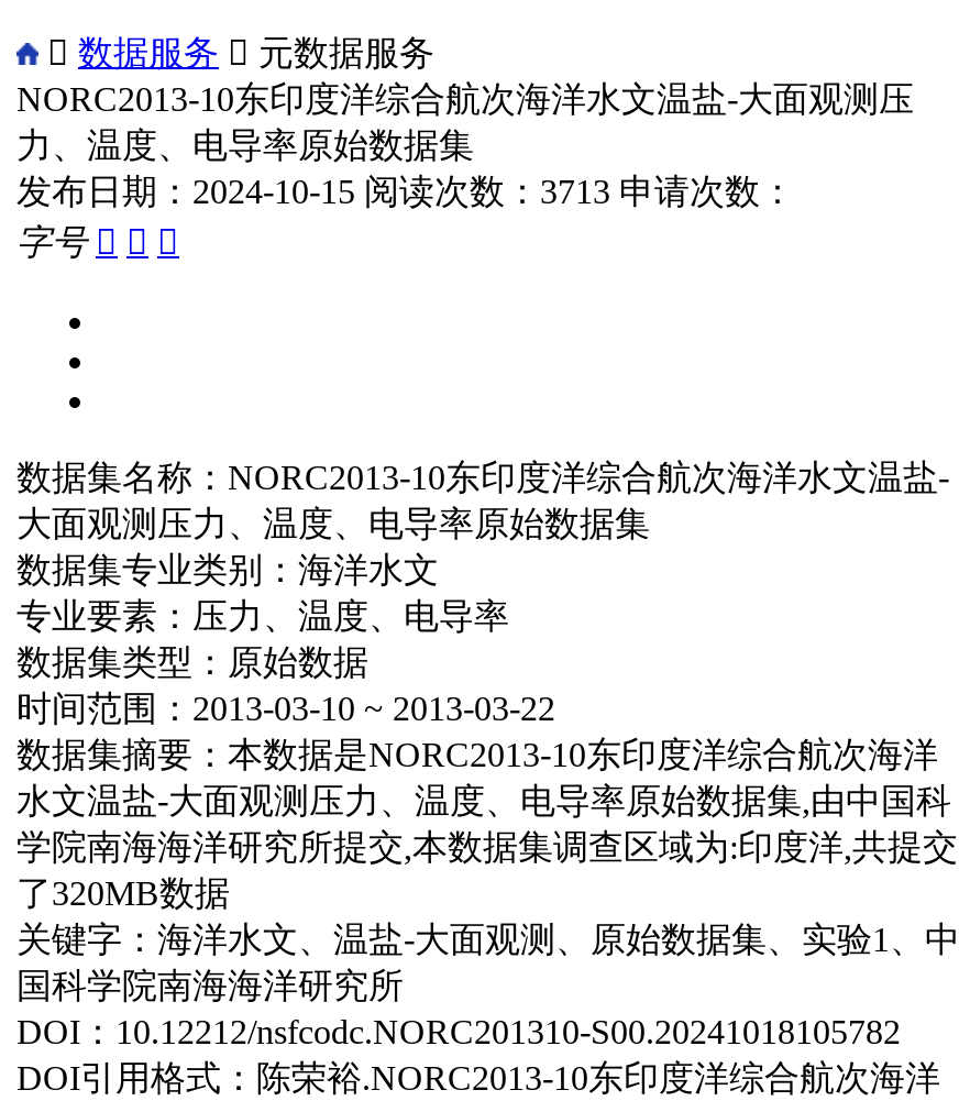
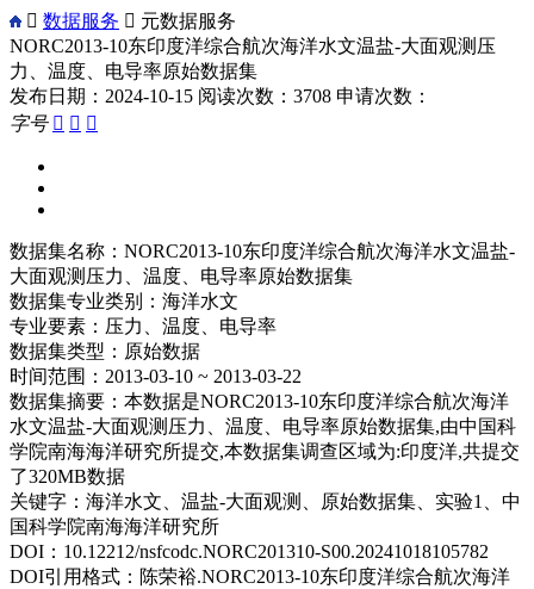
- 发布日期：2024-10-15 阅读次数：3713 申请次数：
+ 发布日期：2024-10-15 阅读次数：3708 申请次数：
